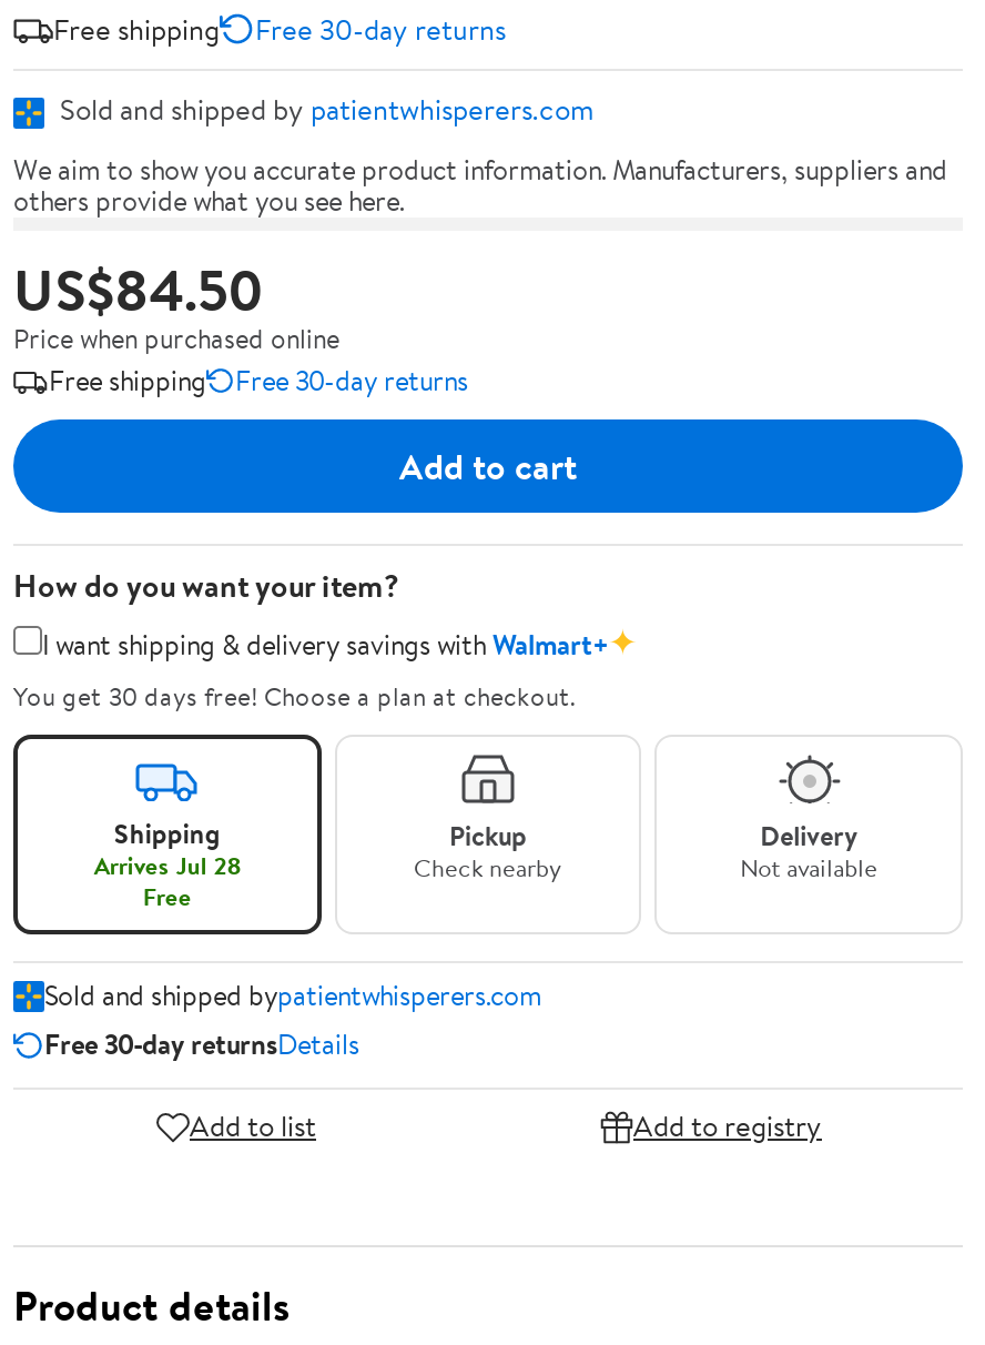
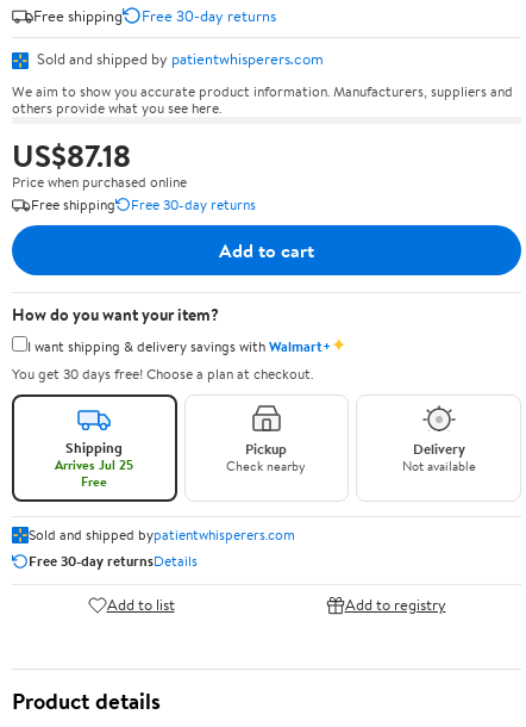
- US$84.50
+ US$87.18

- Arrives Jul 28
+ Arrives Jul 25
